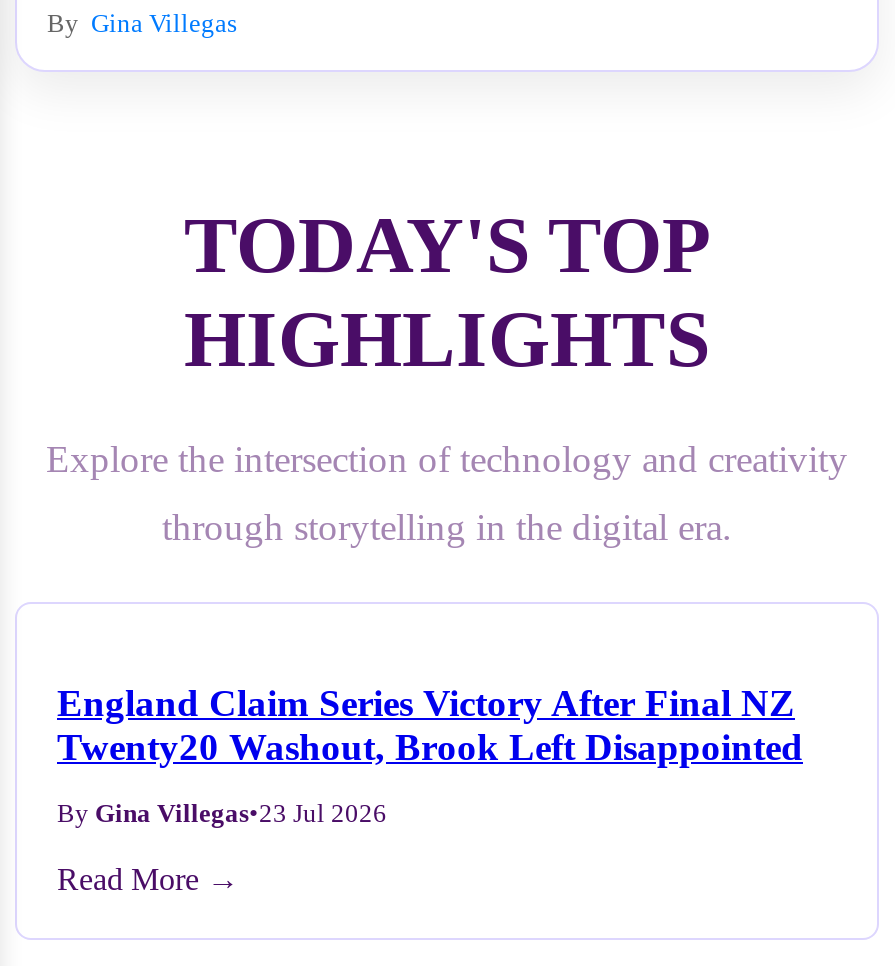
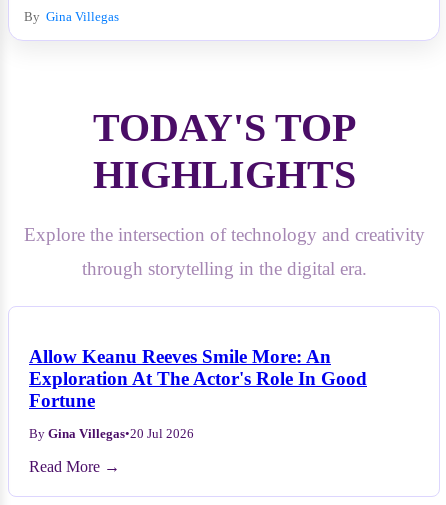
- England Claim Series Victory After Final NZ
- Twenty20 Washout, Brook Left Disappointed
+ Allow Keanu Reeves Smile More: An
+ Exploration At The Actor's Role In Good
+ Fortune

- By Gina Villegas•23 Jul 2026
+ By Gina Villegas•20 Jul 2026
